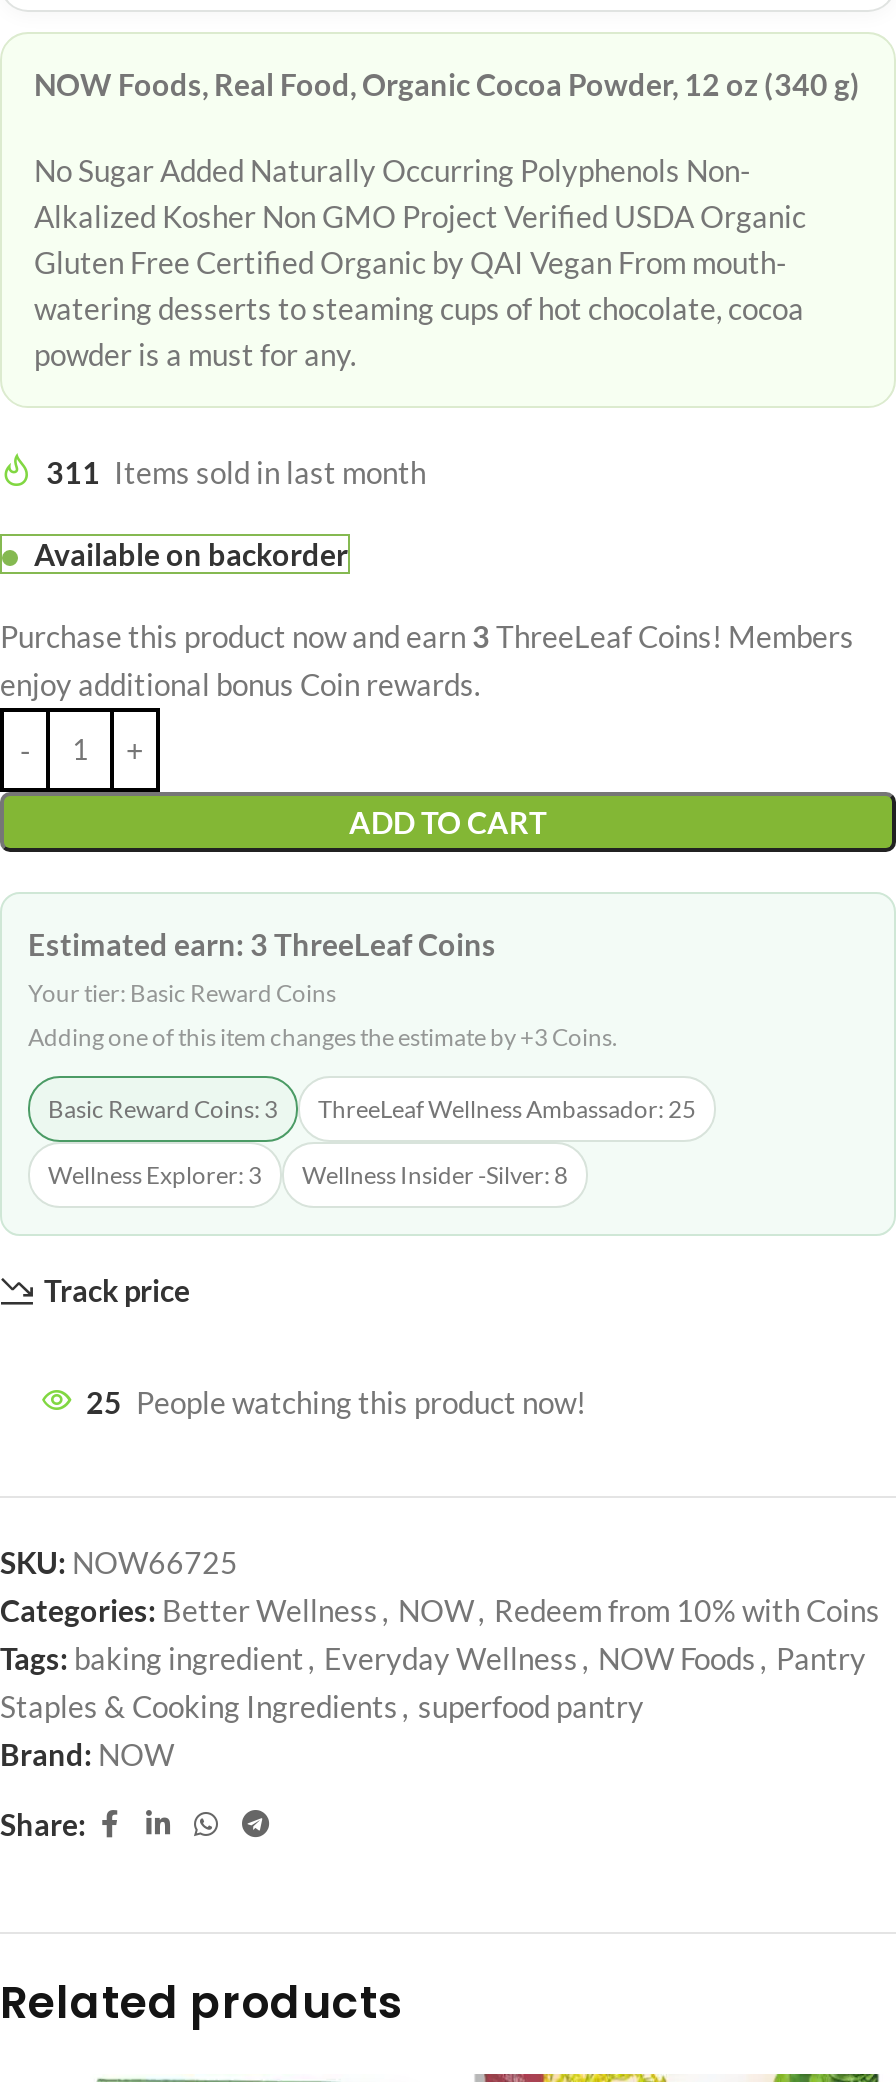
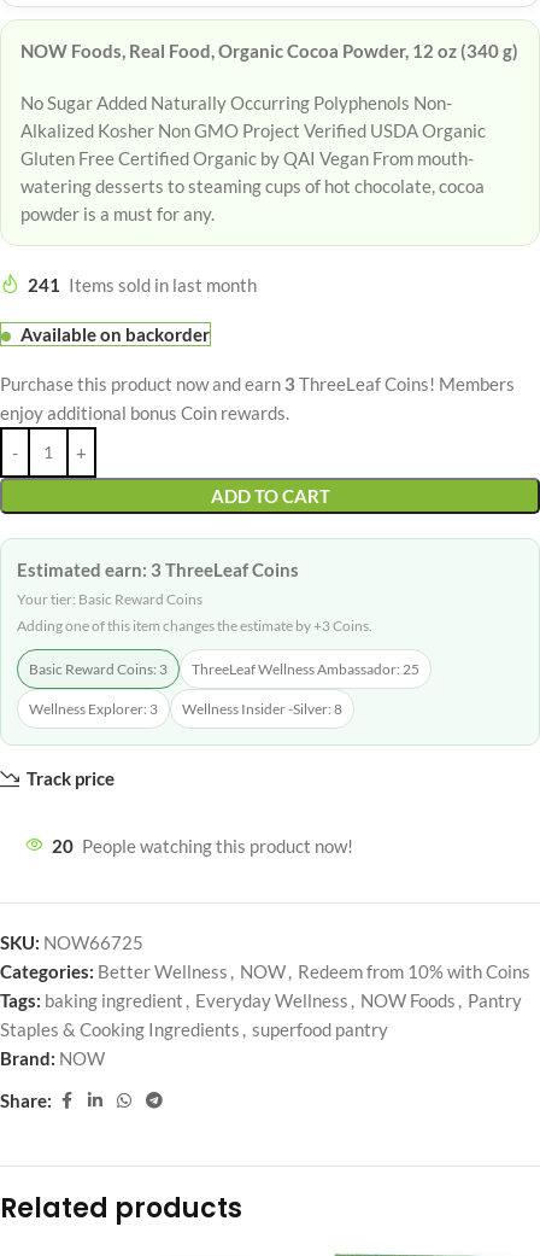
- 311 Items sold in last month
+ 241 Items sold in last month

- 25 People watching this product now!
+ 20 People watching this product now!
